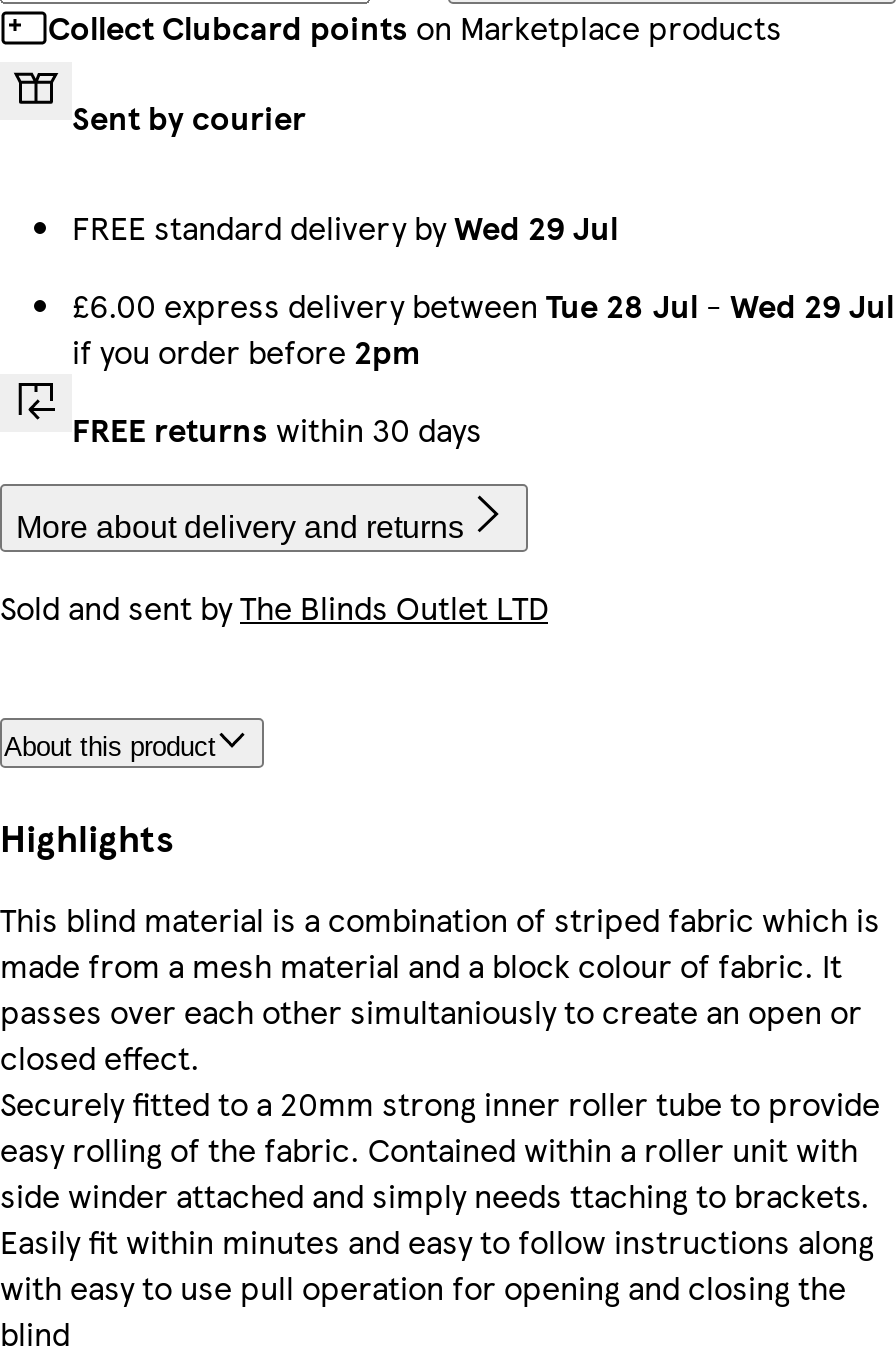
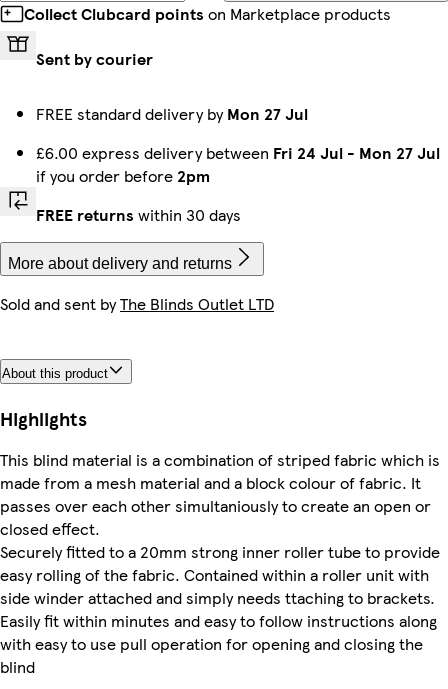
- FREE standard delivery byWed 29 Jul
+ FREE standard delivery byMon 27 Jul

- £6.00 express delivery between Tue 28 Jul - Wed 29 Jul
+ £6.00 express delivery between Fri 24 Jul - Mon 27 Jul
